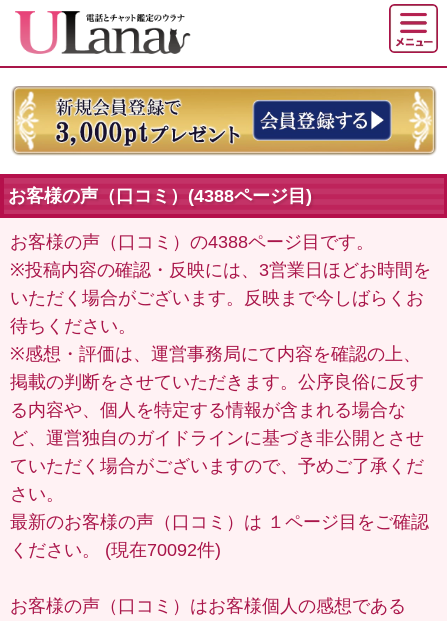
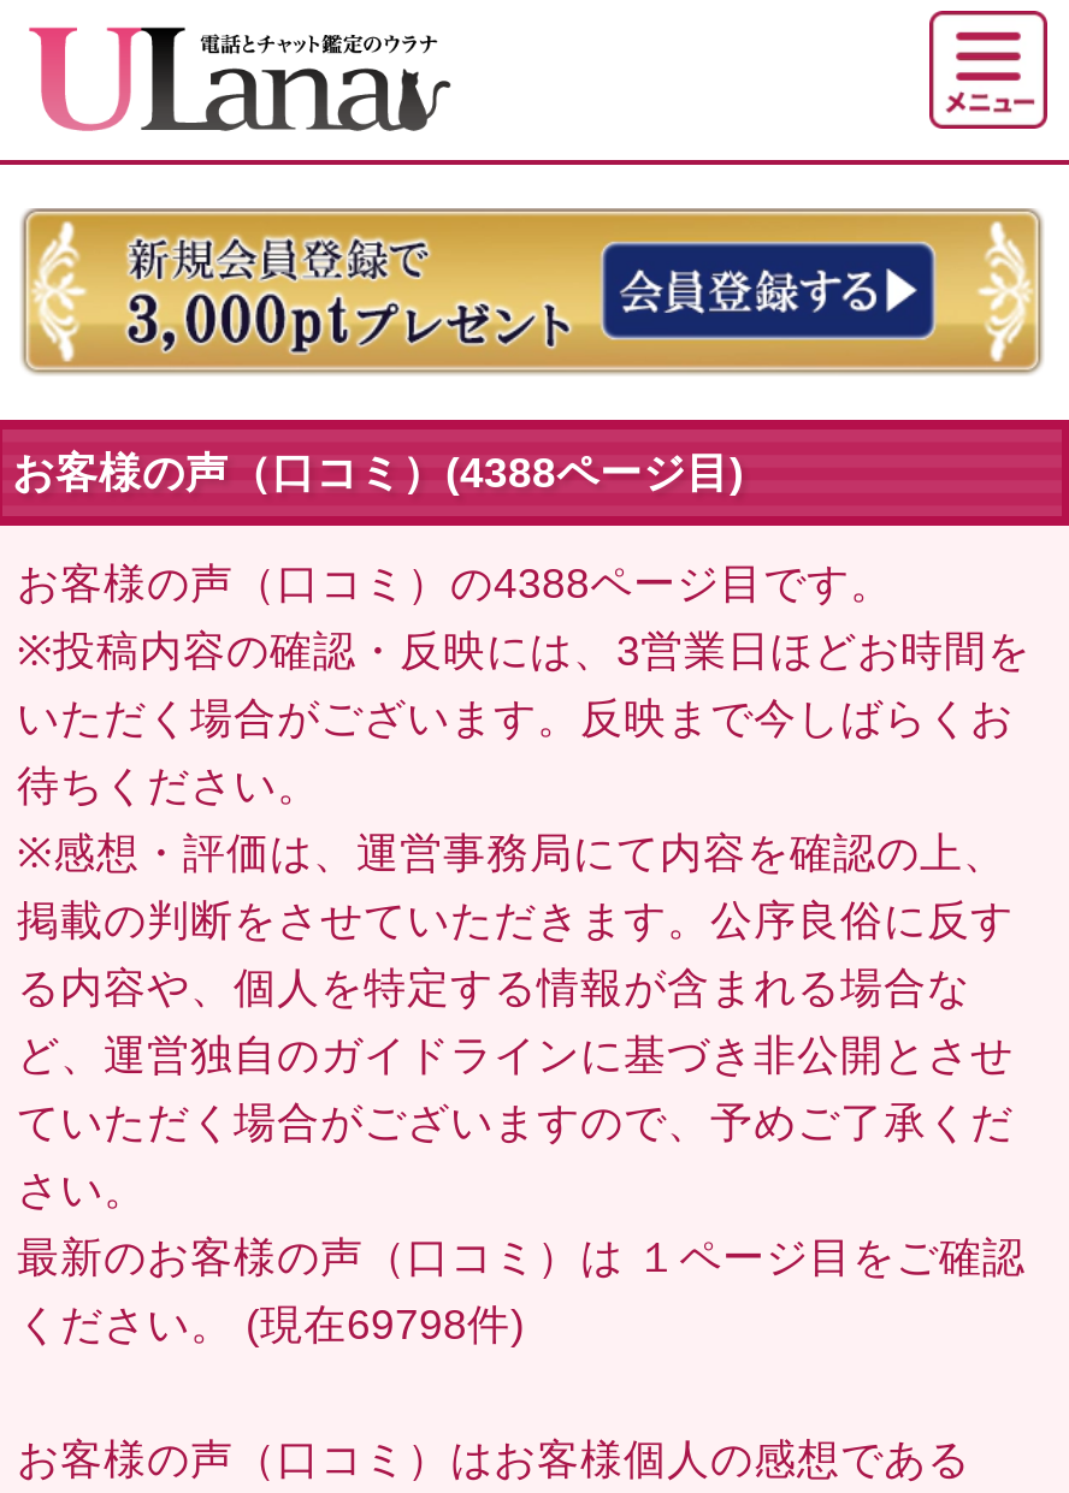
- ください。 (現在70092件)
+ ください。 (現在69798件)
